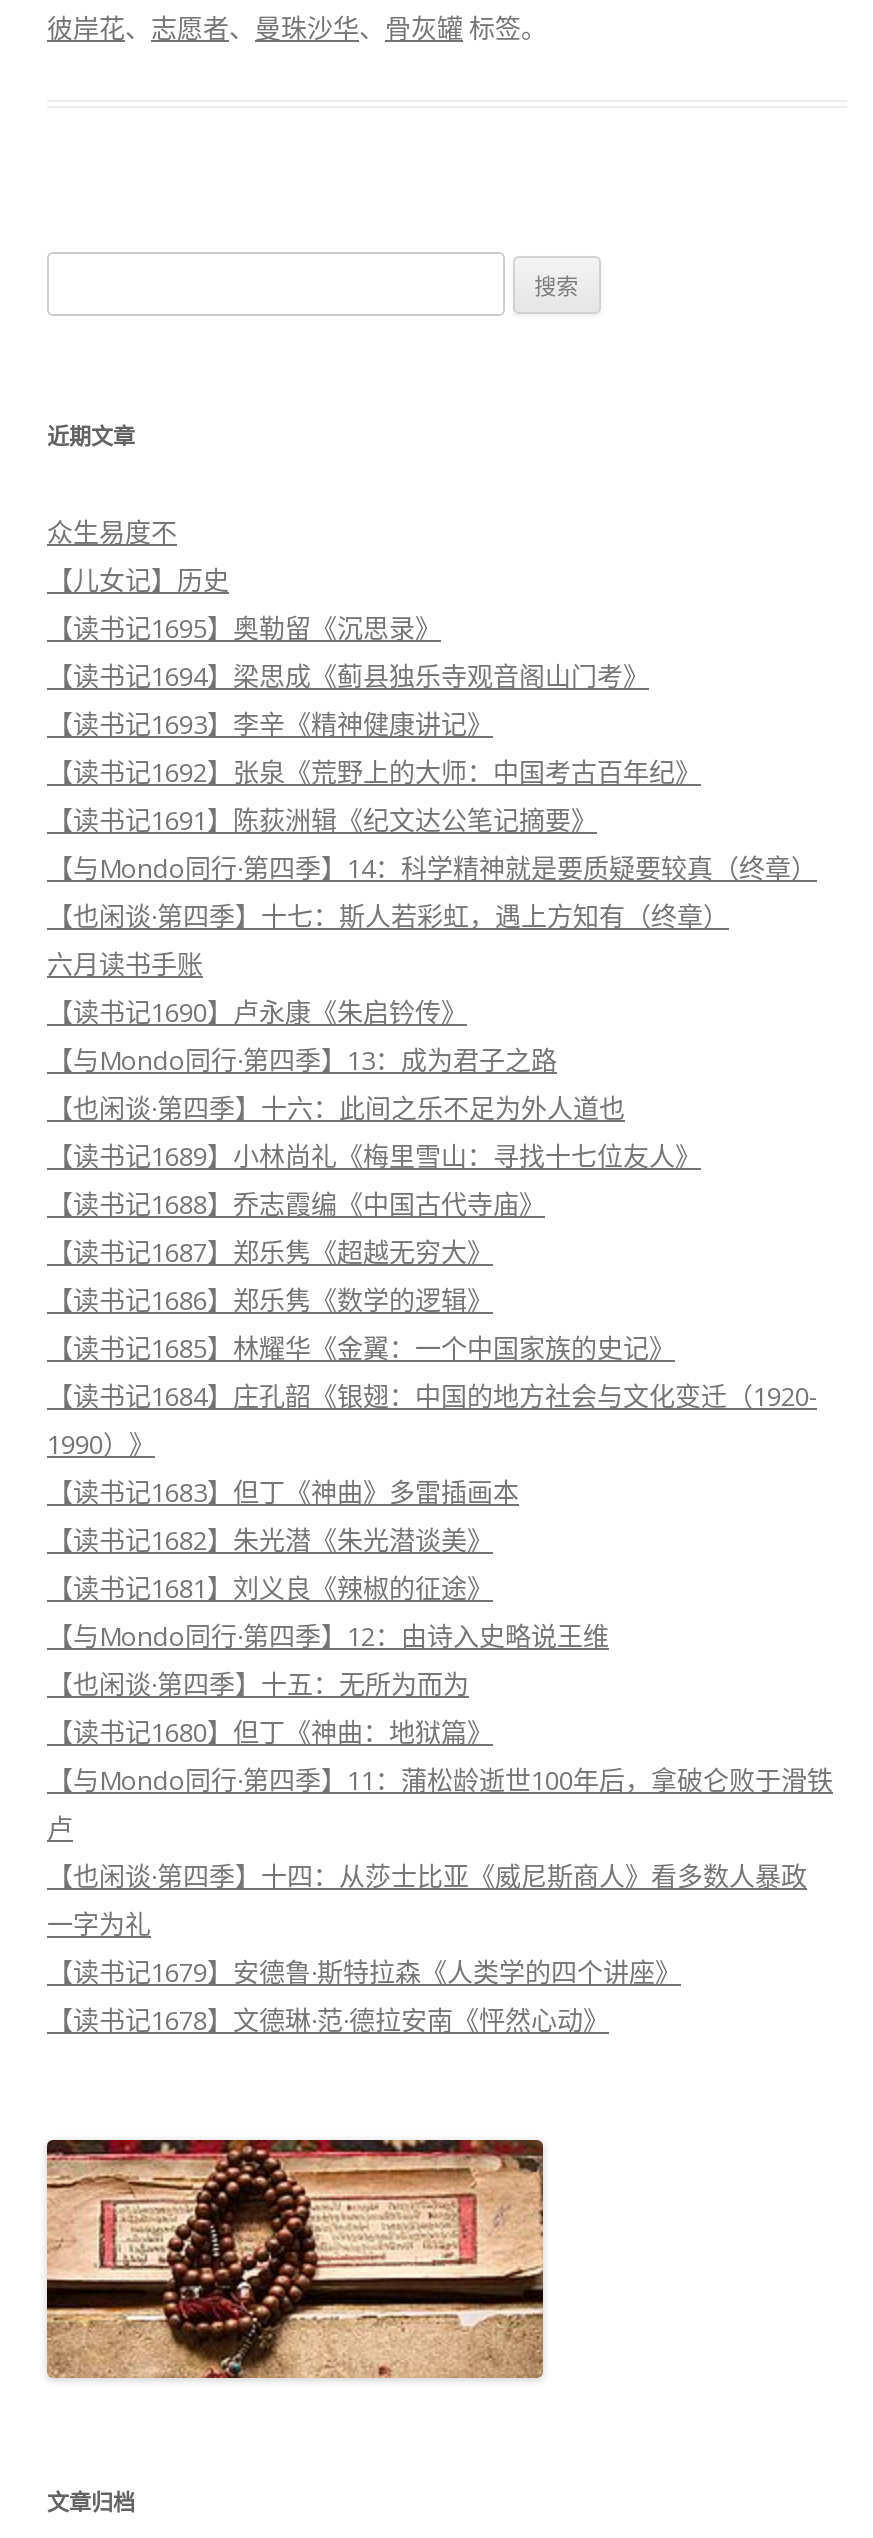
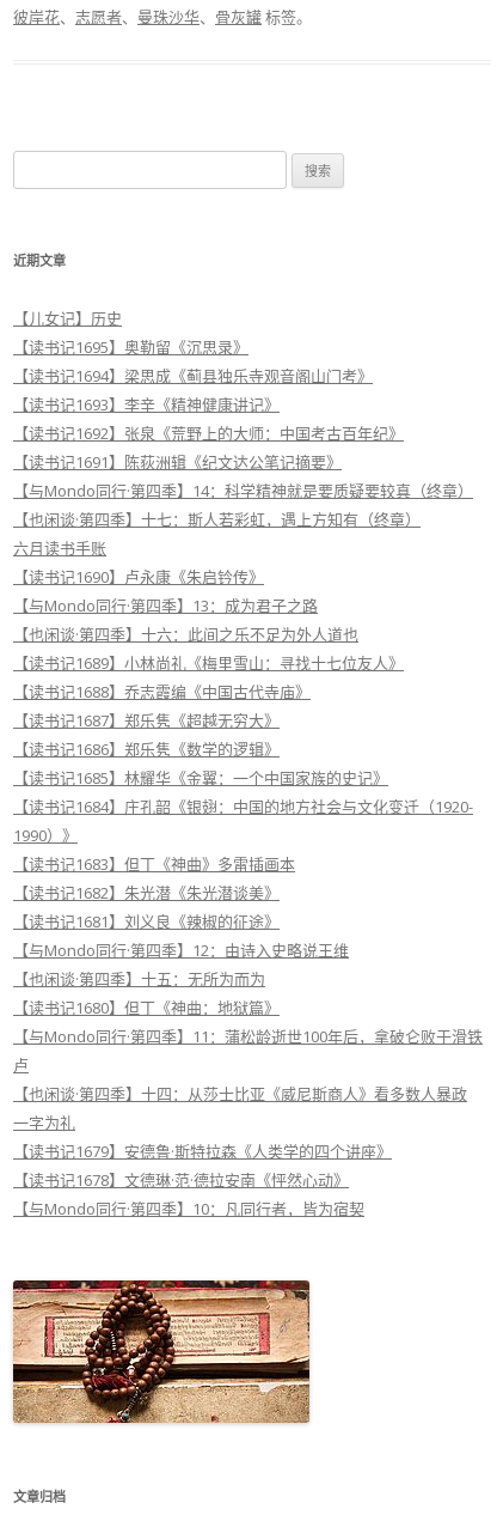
- 众生易度不

moved up: 【儿女记】历史 | 【读书记1695】奥勒留《沉思录》 | 【读书记1694】梁思成《蓟县独乐寺观音阁山门考》 | ... | 【读书记1679】安德鲁·斯特拉森《人类学的四个讲座》 | 【读书记1678】文德琳·范·德拉安南《怦然心动》

+ 【与Mondo同行·第四季】10：凡同行者，皆为宿契
